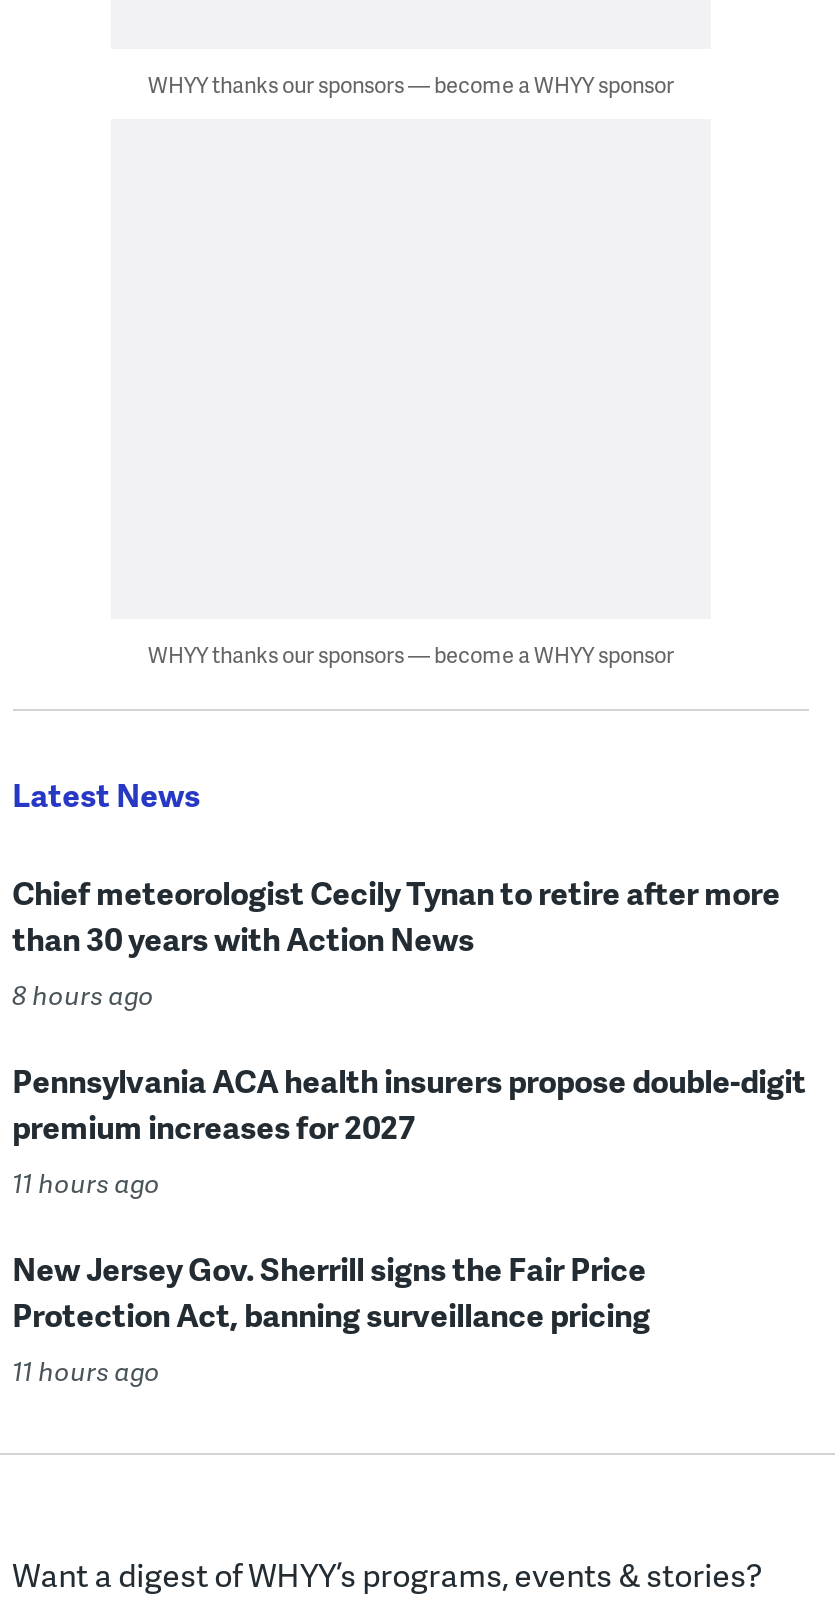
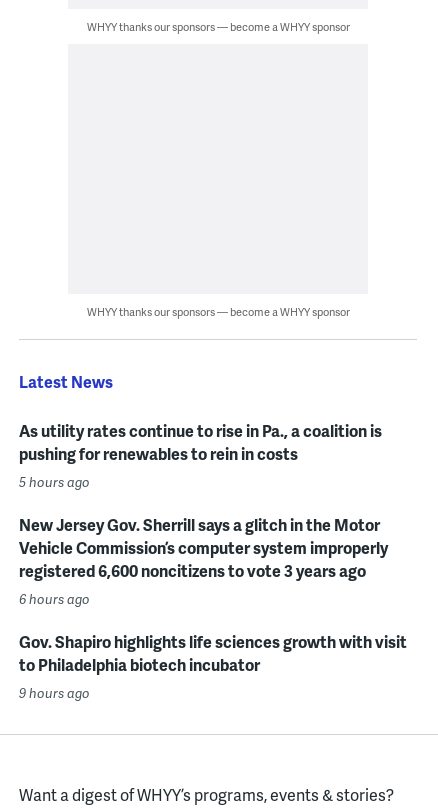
- Chief meteorologist Cecily Tynan to retire after more
- than 30 years with Action News
- 8 hours ago
+ As utility rates continue to rise in Pa., a coalition is
+ pushing for renewables to rein in costs
+ 5 hours ago

- Pennsylvania ACA health insurers propose double-digit
- premium increases for 2027
- 11 hours ago
+ New Jersey Gov. Sherrill says a glitch in the Motor
+ Vehicle Commission’s computer system improperly
+ registered 6,600 noncitizens to vote 3 years ago
+ 6 hours ago

- New Jersey Gov. Sherrill signs the Fair Price
- Protection Act, banning surveillance pricing
- 11 hours ago
+ Gov. Shapiro highlights life sciences growth with visit
+ to Philadelphia biotech incubator
+ 9 hours ago
